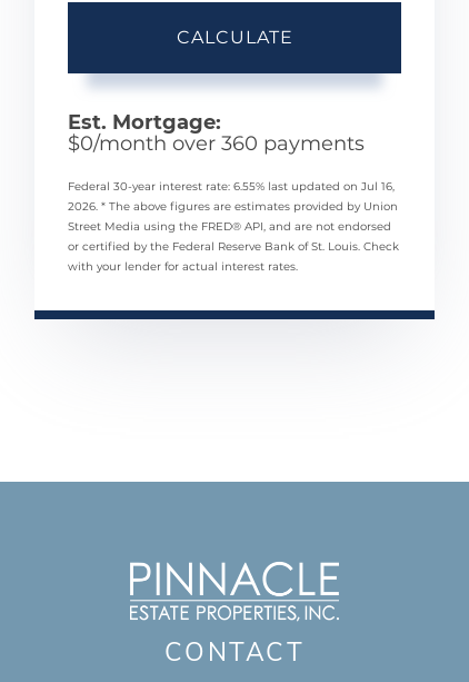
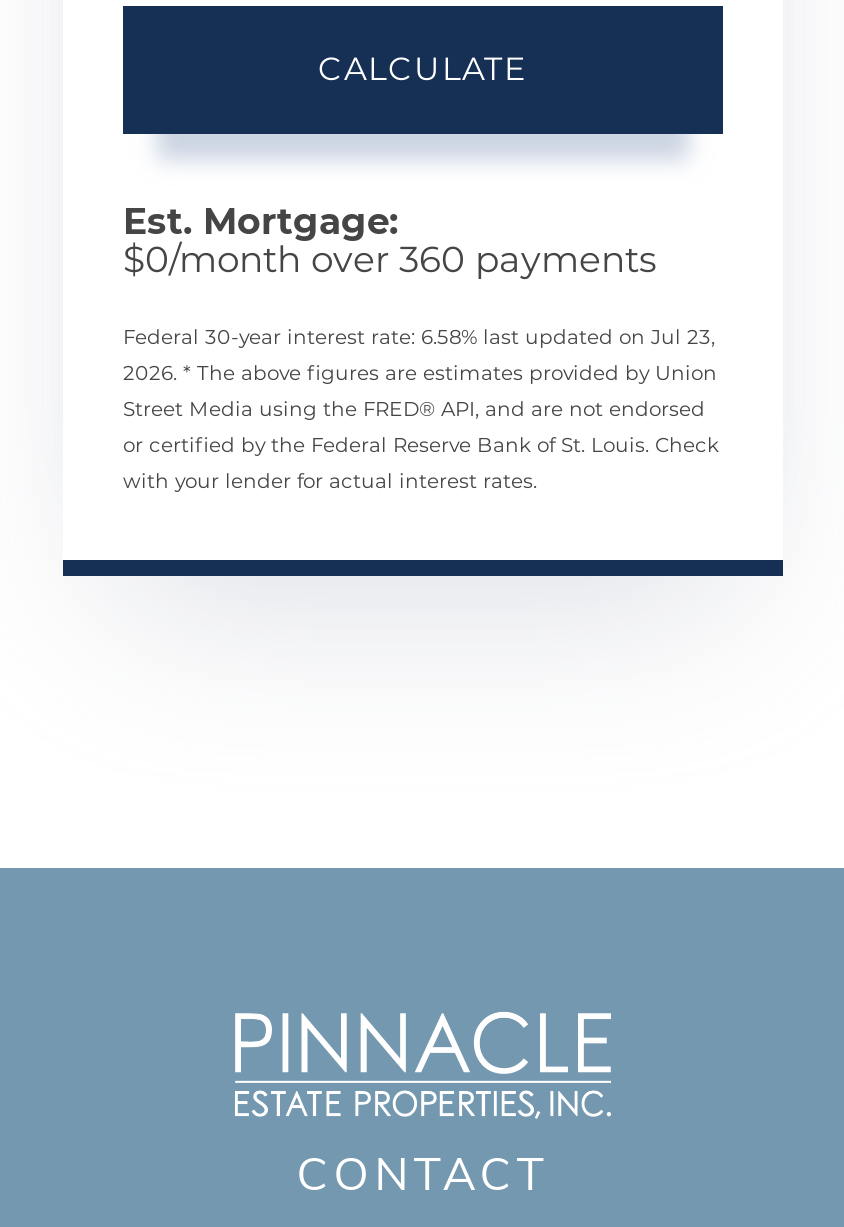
- Federal 30-year interest rate: 6.55% last updated on Jul 16,
+ Federal 30-year interest rate: 6.58% last updated on Jul 23,
